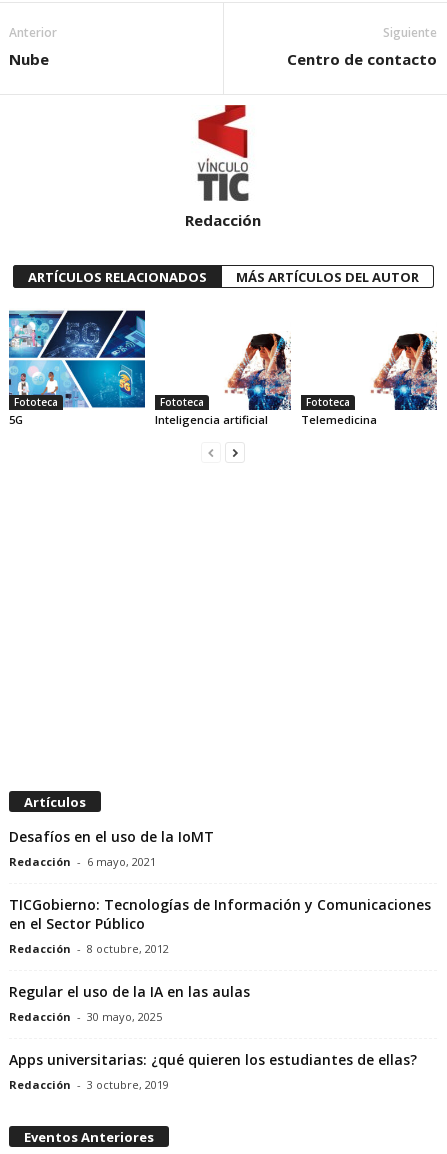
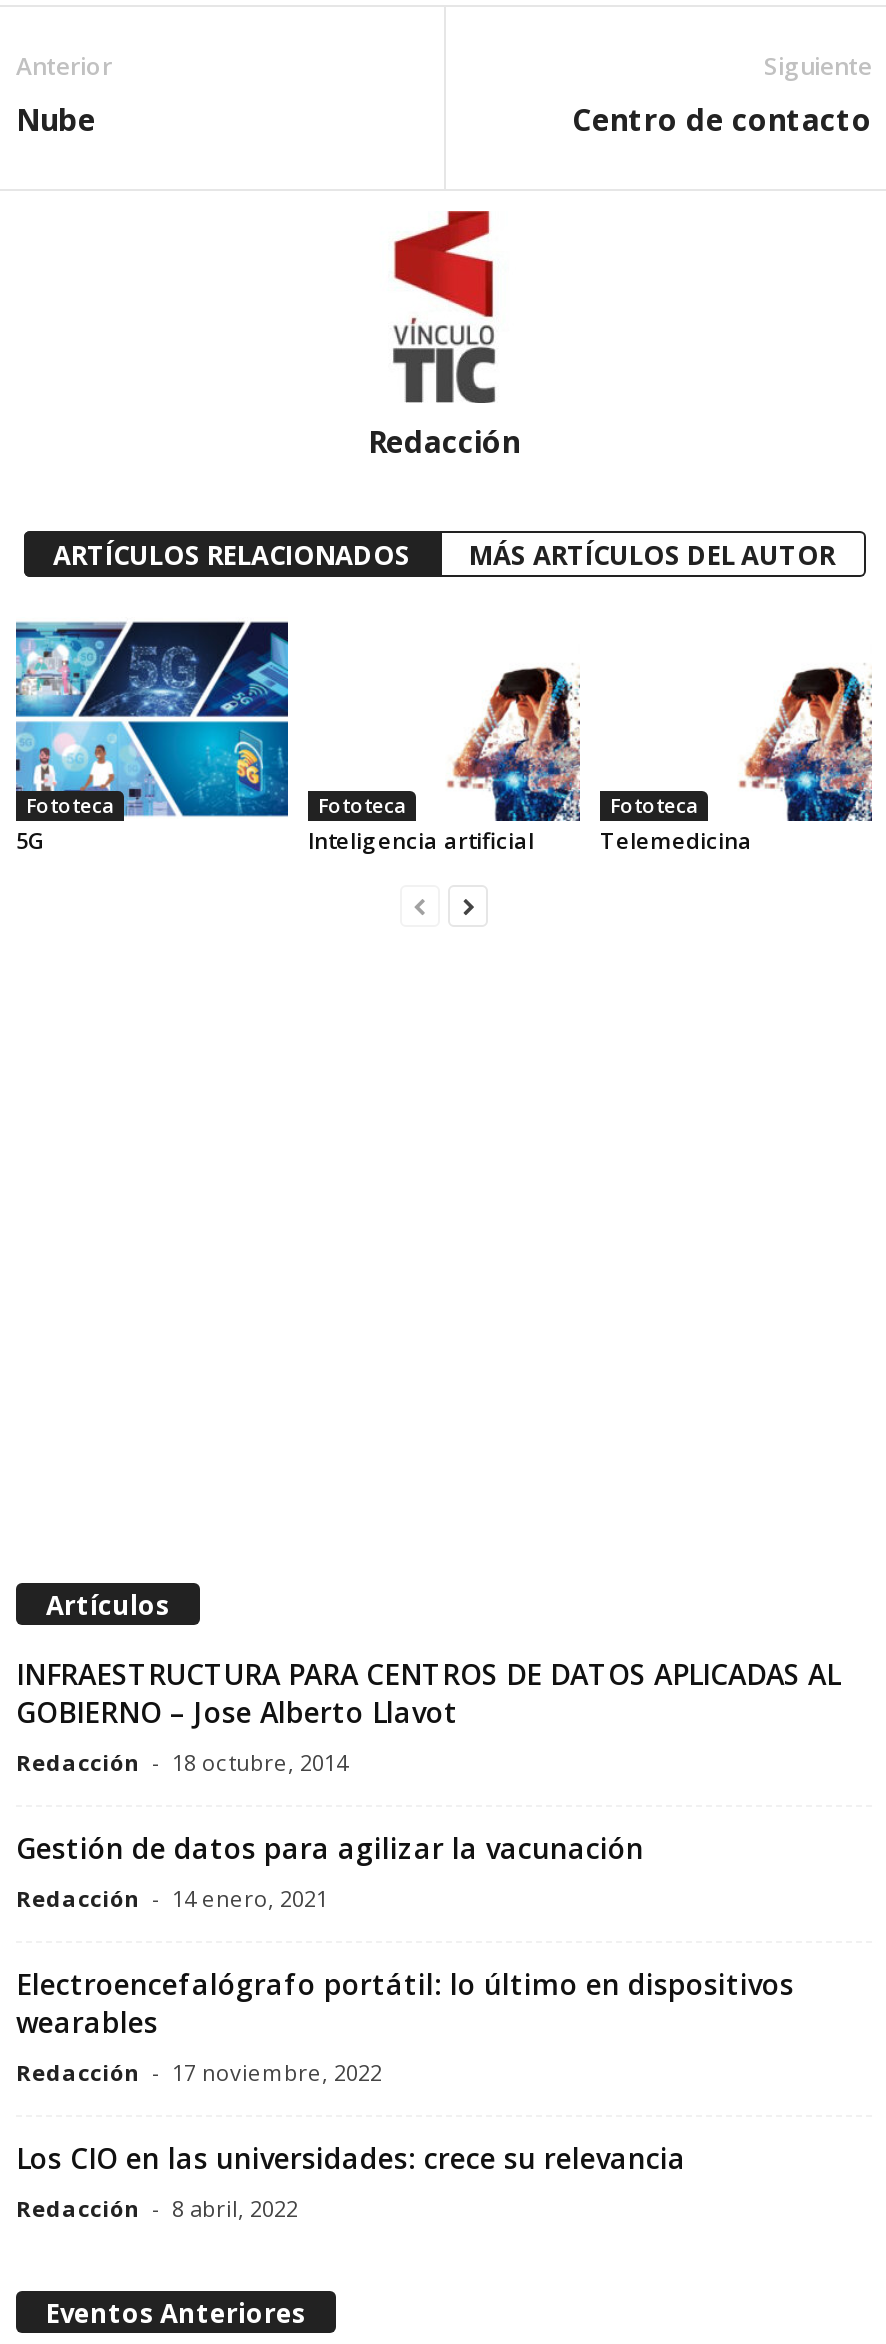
- Desafíos en el uso de la IoMT
- Redacción - 6 mayo, 2021
+ INFRAESTRUCTURA PARA CENTROS DE DATOS APLICADAS AL
+ GOBIERNO – Jose Alberto Llavot
+ Redacción - 18 octubre, 2014

- TICGobierno: Tecnologías de Información y Comunicaciones
- en el Sector Público
- Redacción - 8 octubre, 2012
+ Gestión de datos para agilizar la vacunación
+ Redacción - 14 enero, 2021

- Regular el uso de la IA en las aulas
- Redacción - 30 mayo, 2025
+ Electroencefalógrafo portátil: lo último en dispositivos
+ wearables
+ Redacción - 17 noviembre, 2022

- Apps universitarias: ¿qué quieren los estudiantes de ellas?
- Redacción - 3 octubre, 2019
+ Los CIO en las universidades: crece su relevancia
+ Redacción - 8 abril, 2022
